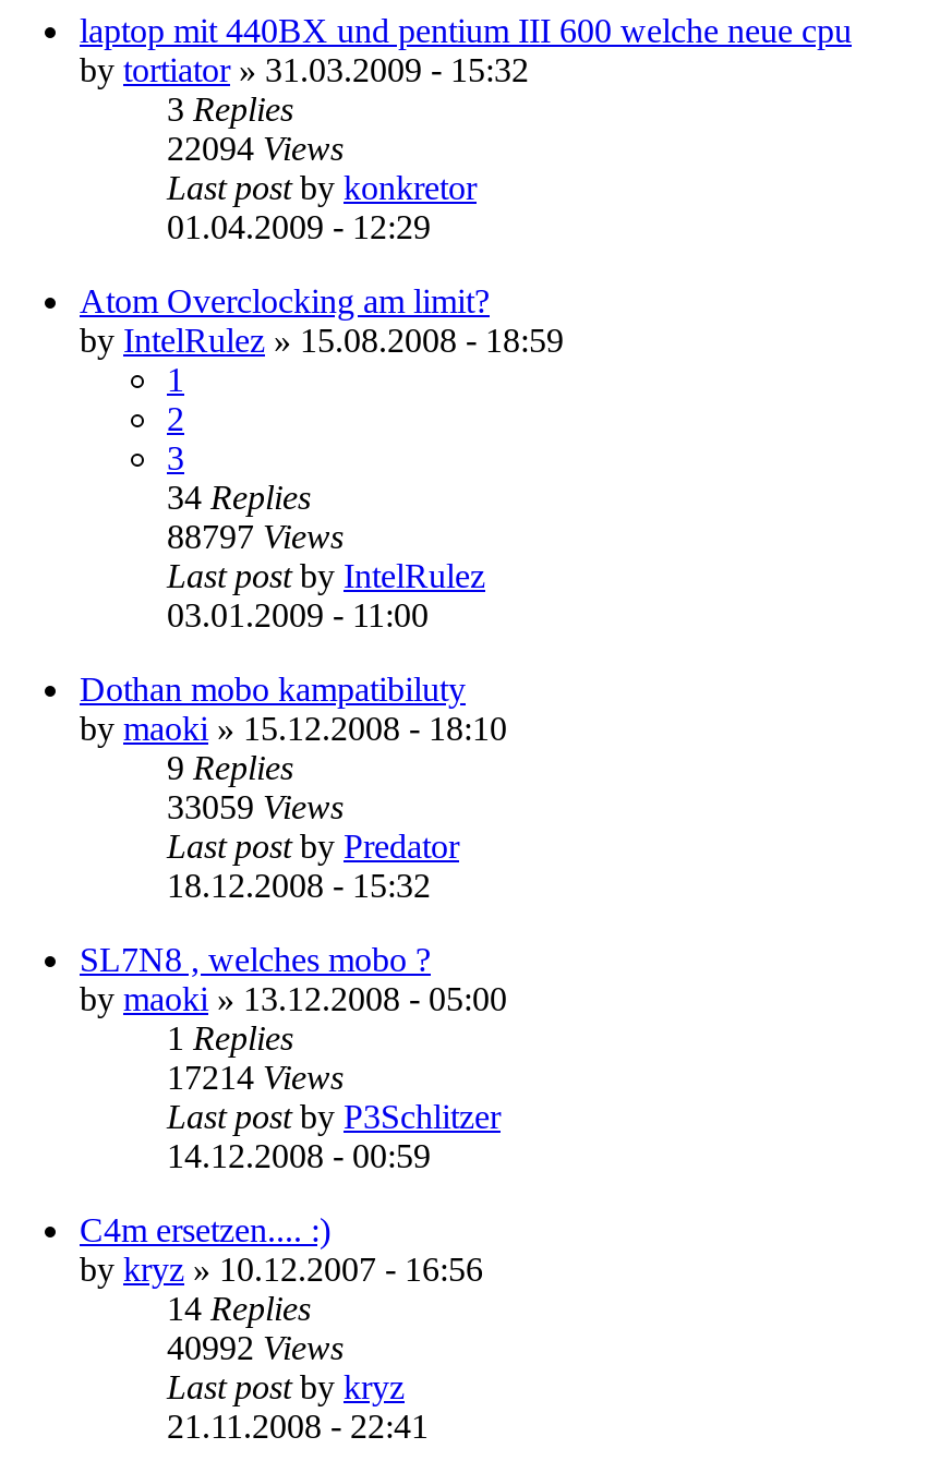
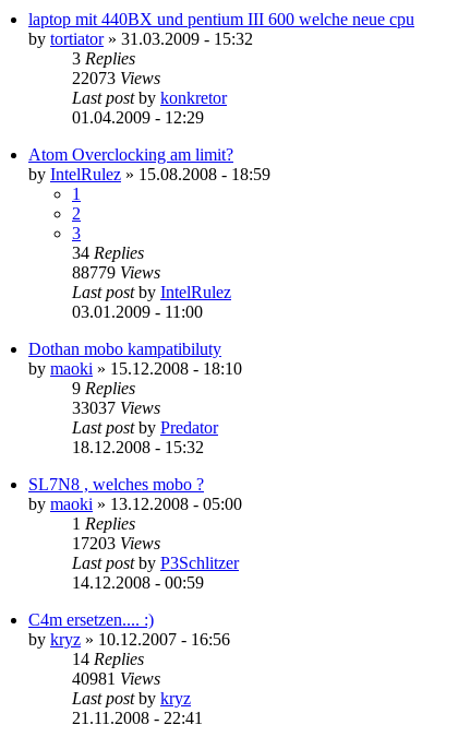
- 22094 Views
+ 22073 Views

- 88797 Views
+ 88779 Views

- 33059 Views
+ 33037 Views

- 17214 Views
+ 17203 Views

- 40992 Views
+ 40981 Views
